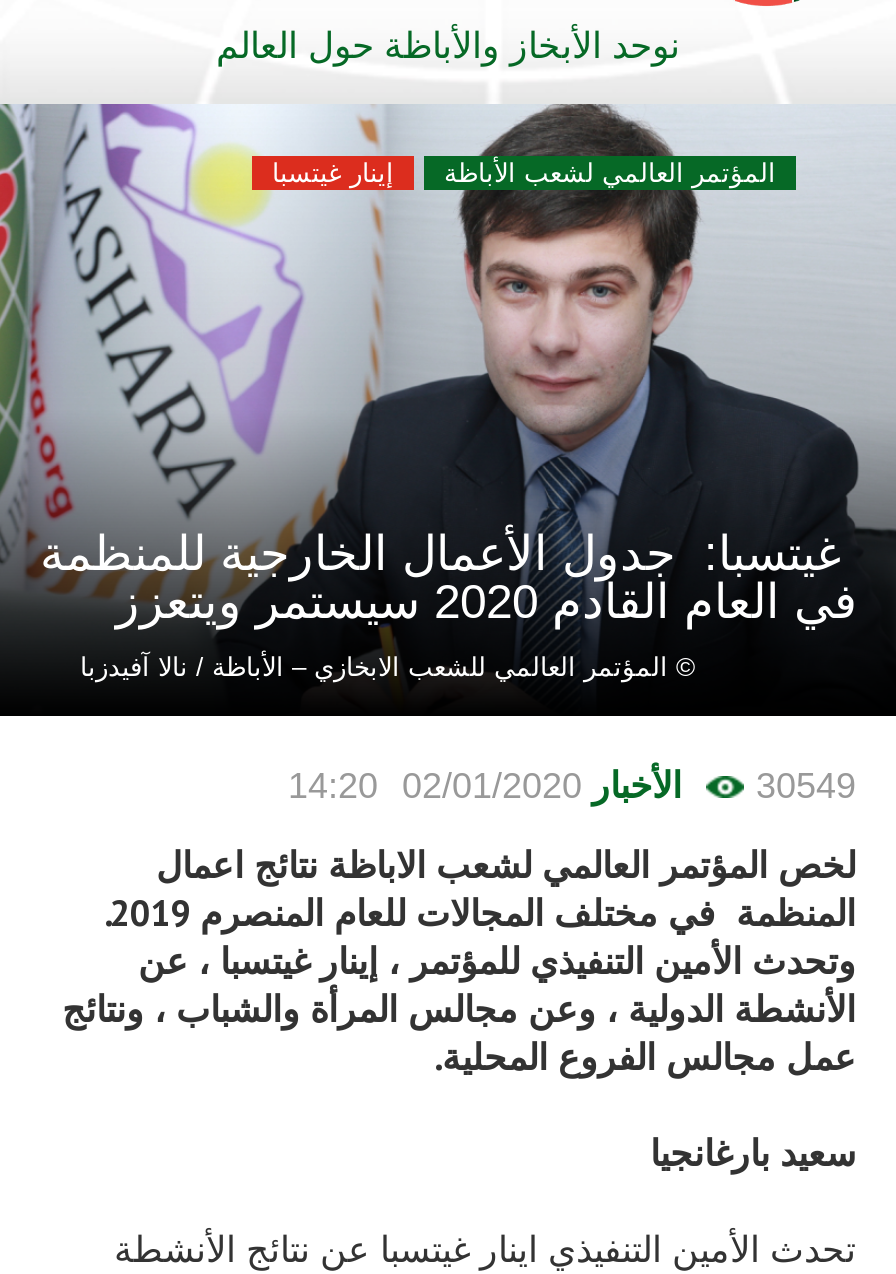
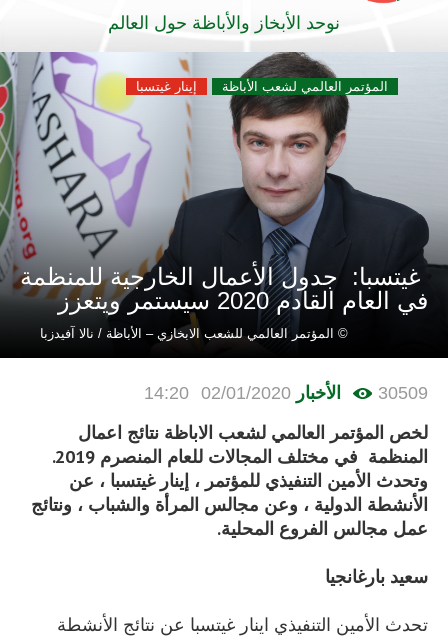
- 30549 الأخبار 02/01/2020 14:20
+ 30509 الأخبار 02/01/2020 14:20
